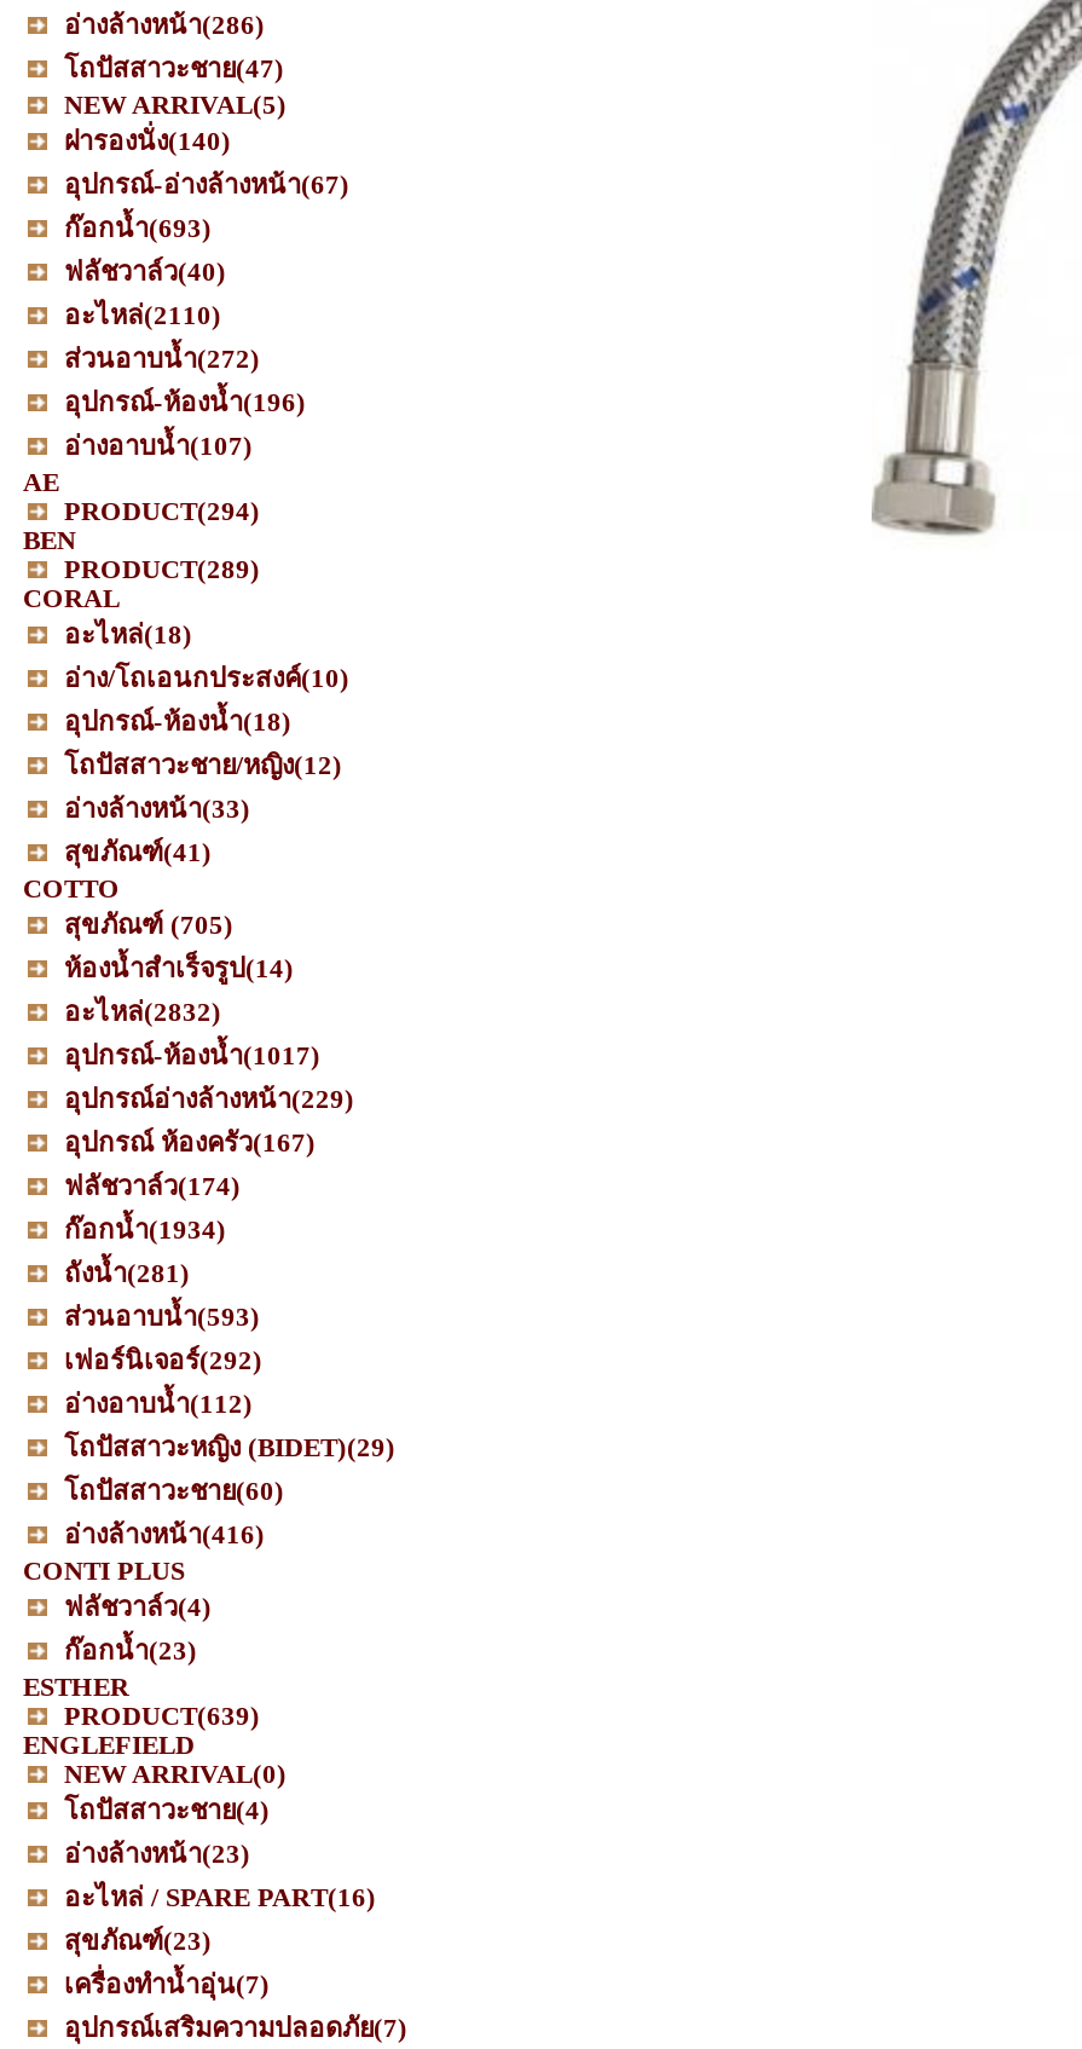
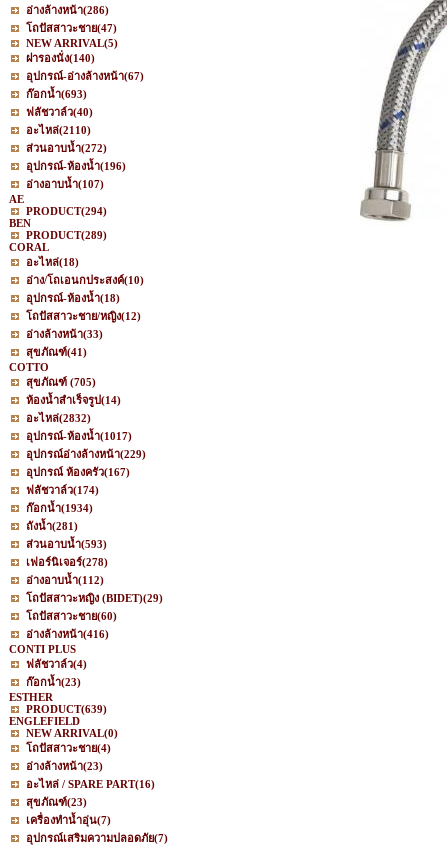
- เฟอร์นิเจอร์(292)
+ เฟอร์นิเจอร์(278)
